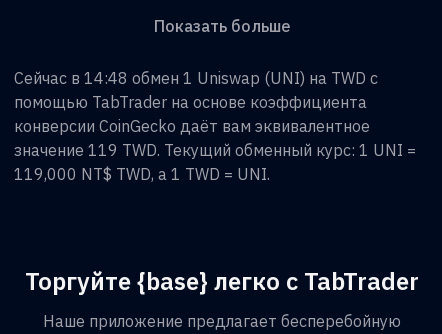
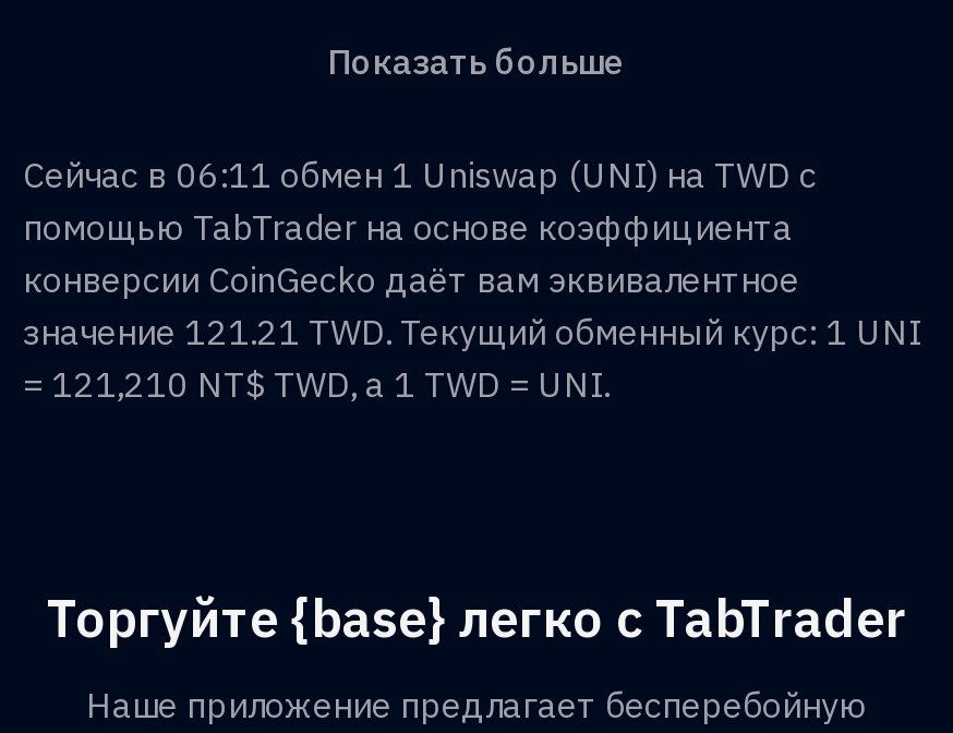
- Сейчас в 14:48 обмен 1 Uniswap (UNI) на TWD с
+ Сейчас в 06:11 обмен 1 Uniswap (UNI) на TWD с

- значение 119 TWD. Текущий обменный курс: 1 UNI =
- 119,000 NT$ TWD, а 1 TWD = UNI.
+ значение 121.21 TWD. Текущий обменный курс: 1 UNI
+ = 121,210 NT$ TWD, а 1 TWD = UNI.
